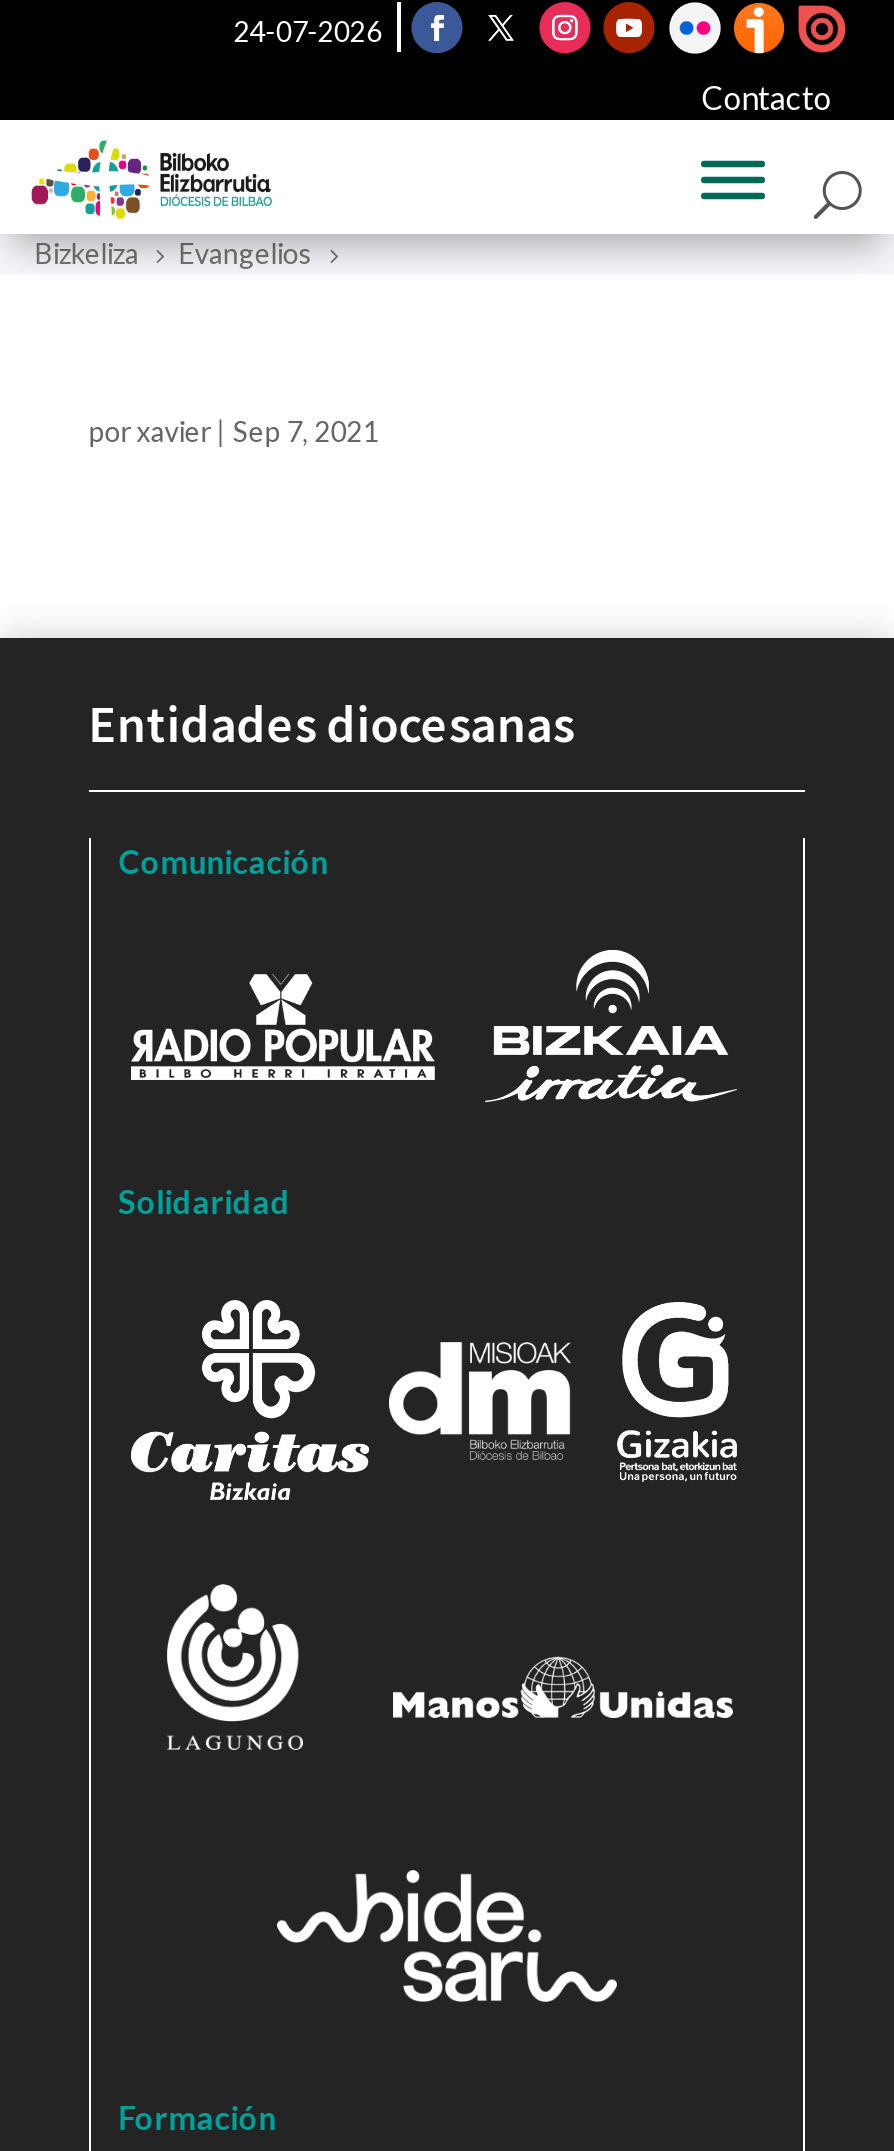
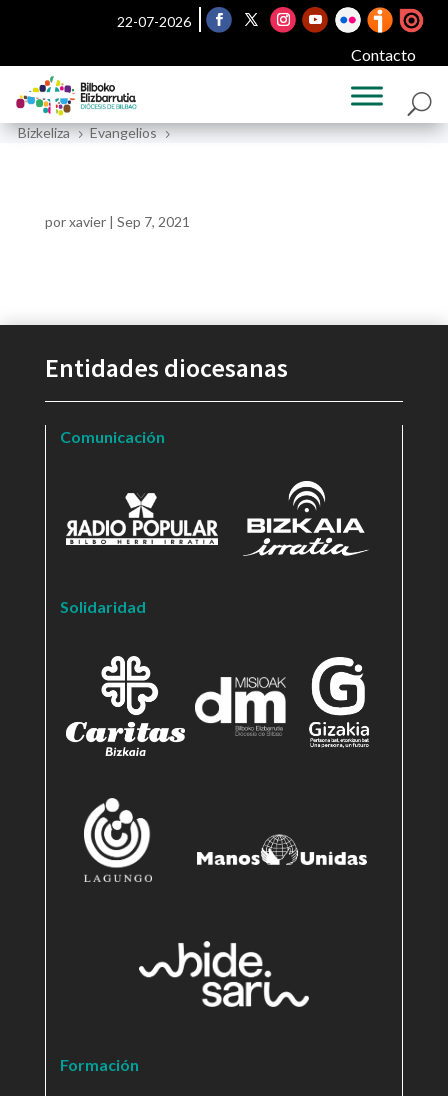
- 24-07-2026
+ 22-07-2026
